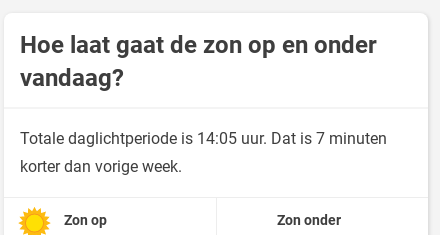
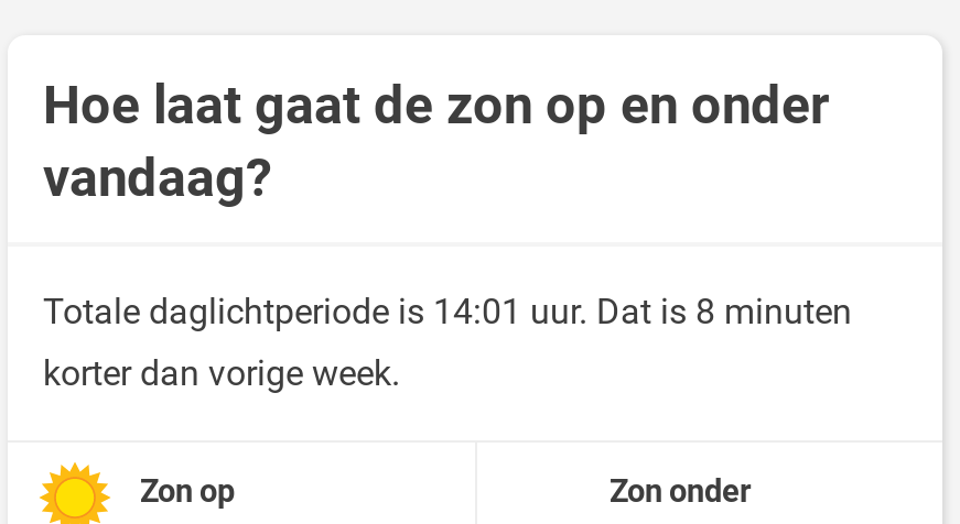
- Totale daglichtperiode is 14:05 uur. Dat is 7 minuten
+ Totale daglichtperiode is 14:01 uur. Dat is 8 minuten
